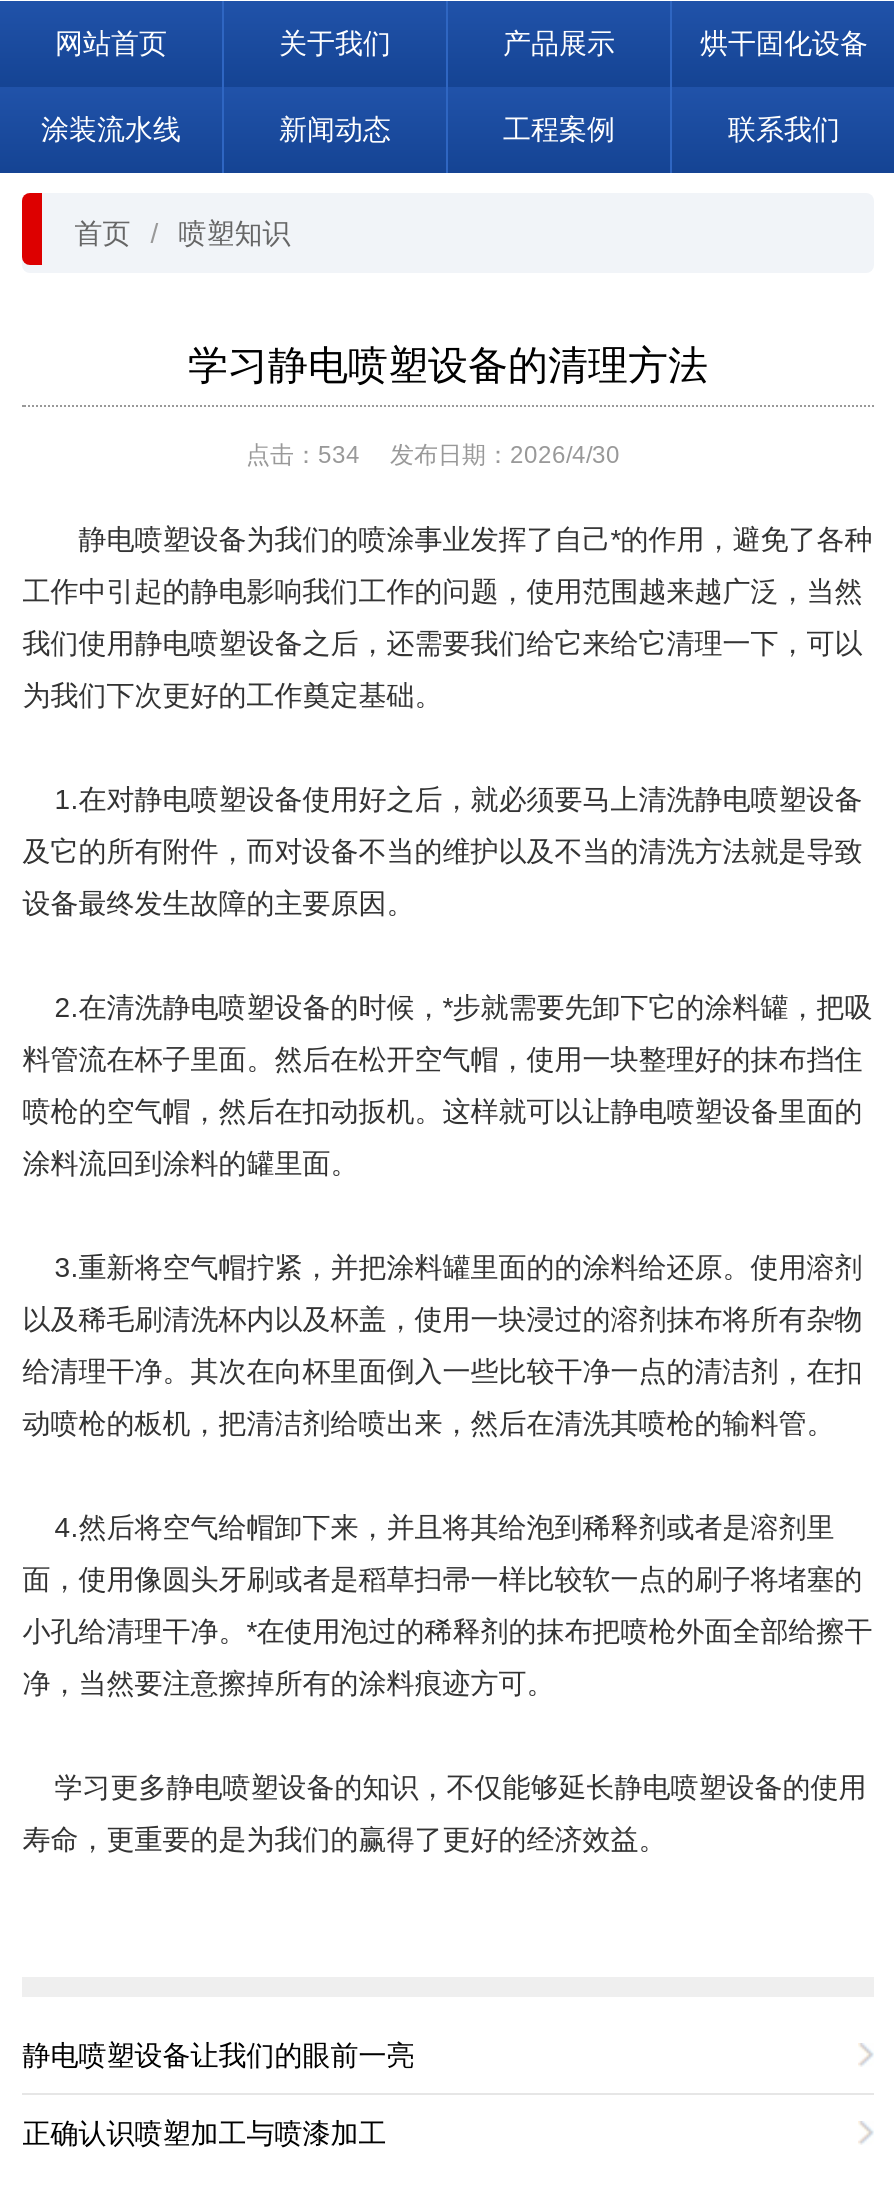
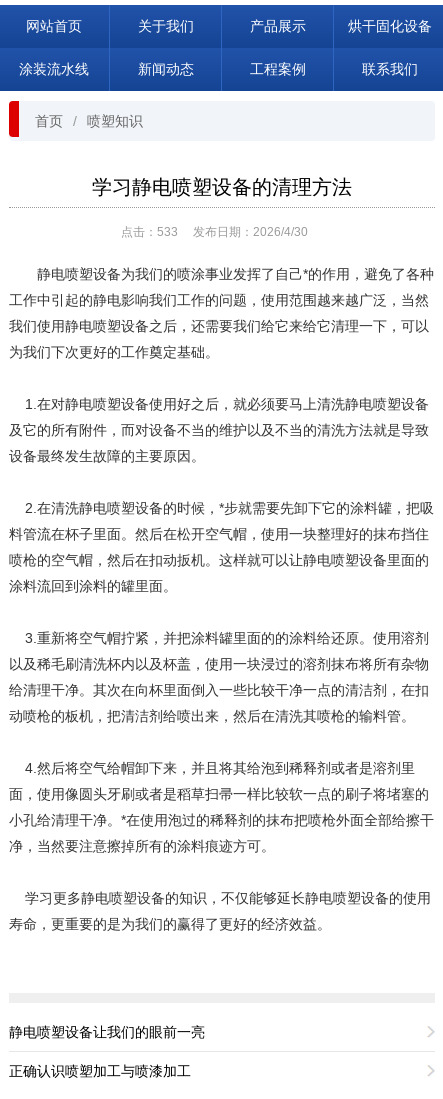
- 点击：534 发布日期：2026/4/30
+ 点击：533 发布日期：2026/4/30
